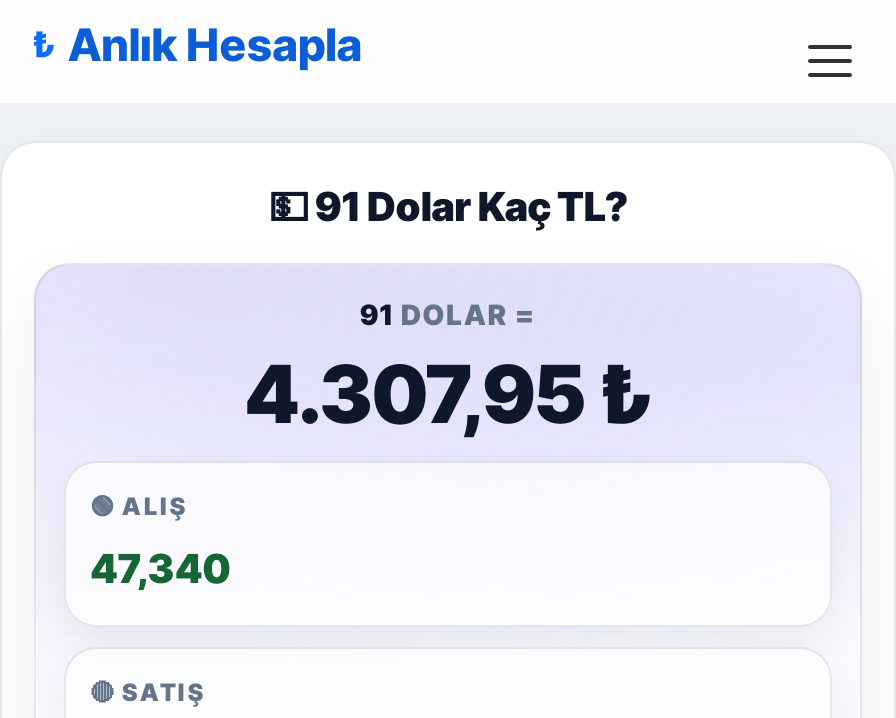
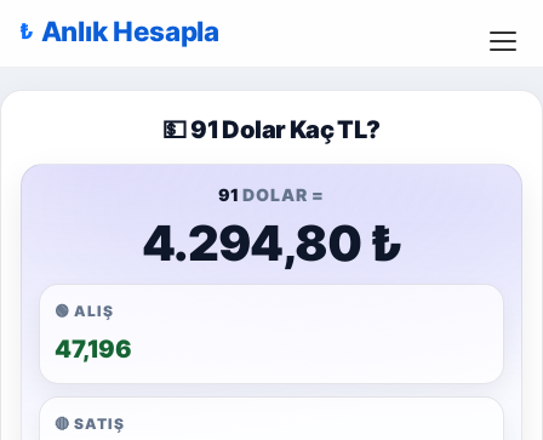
- 4.307,95 ₺
+ 4.294,80 ₺

- 47,340
+ 47,196
